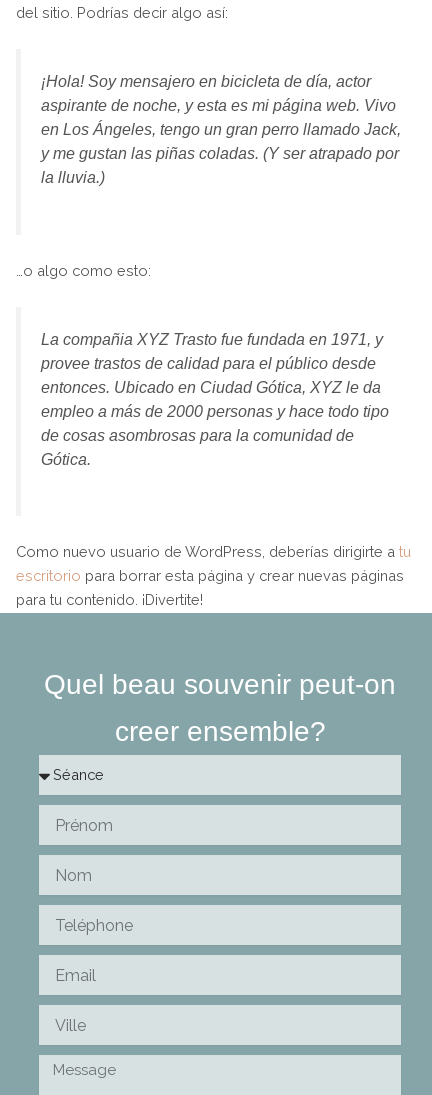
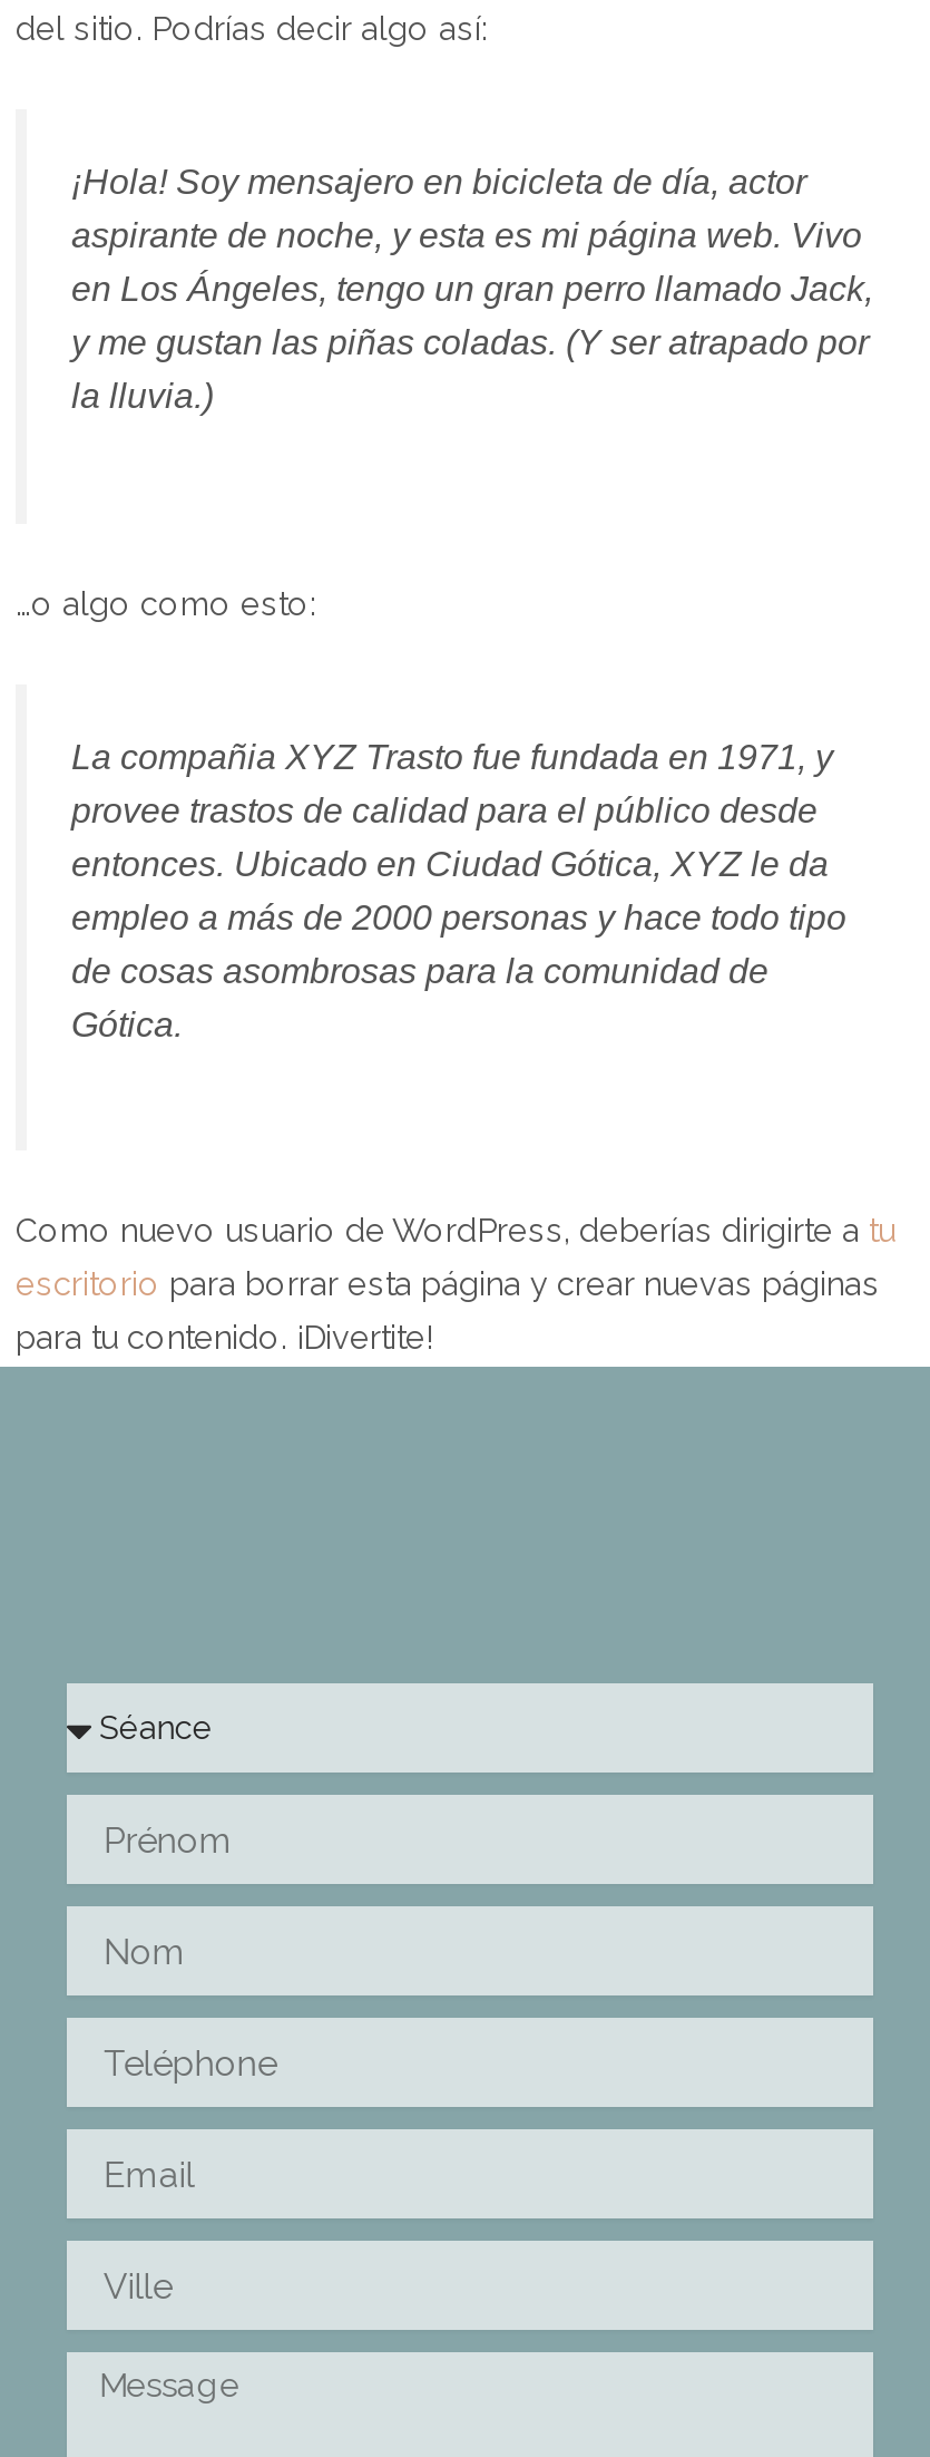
- Quel beau souvenir peut-on
- creer ensemble?
